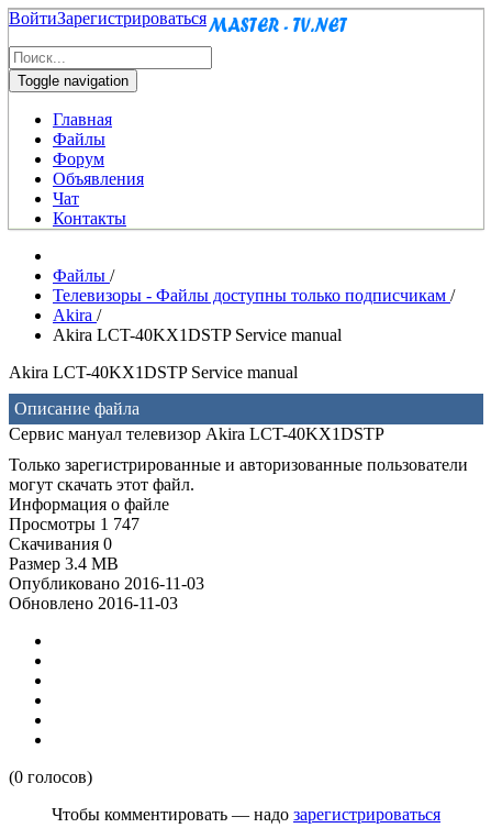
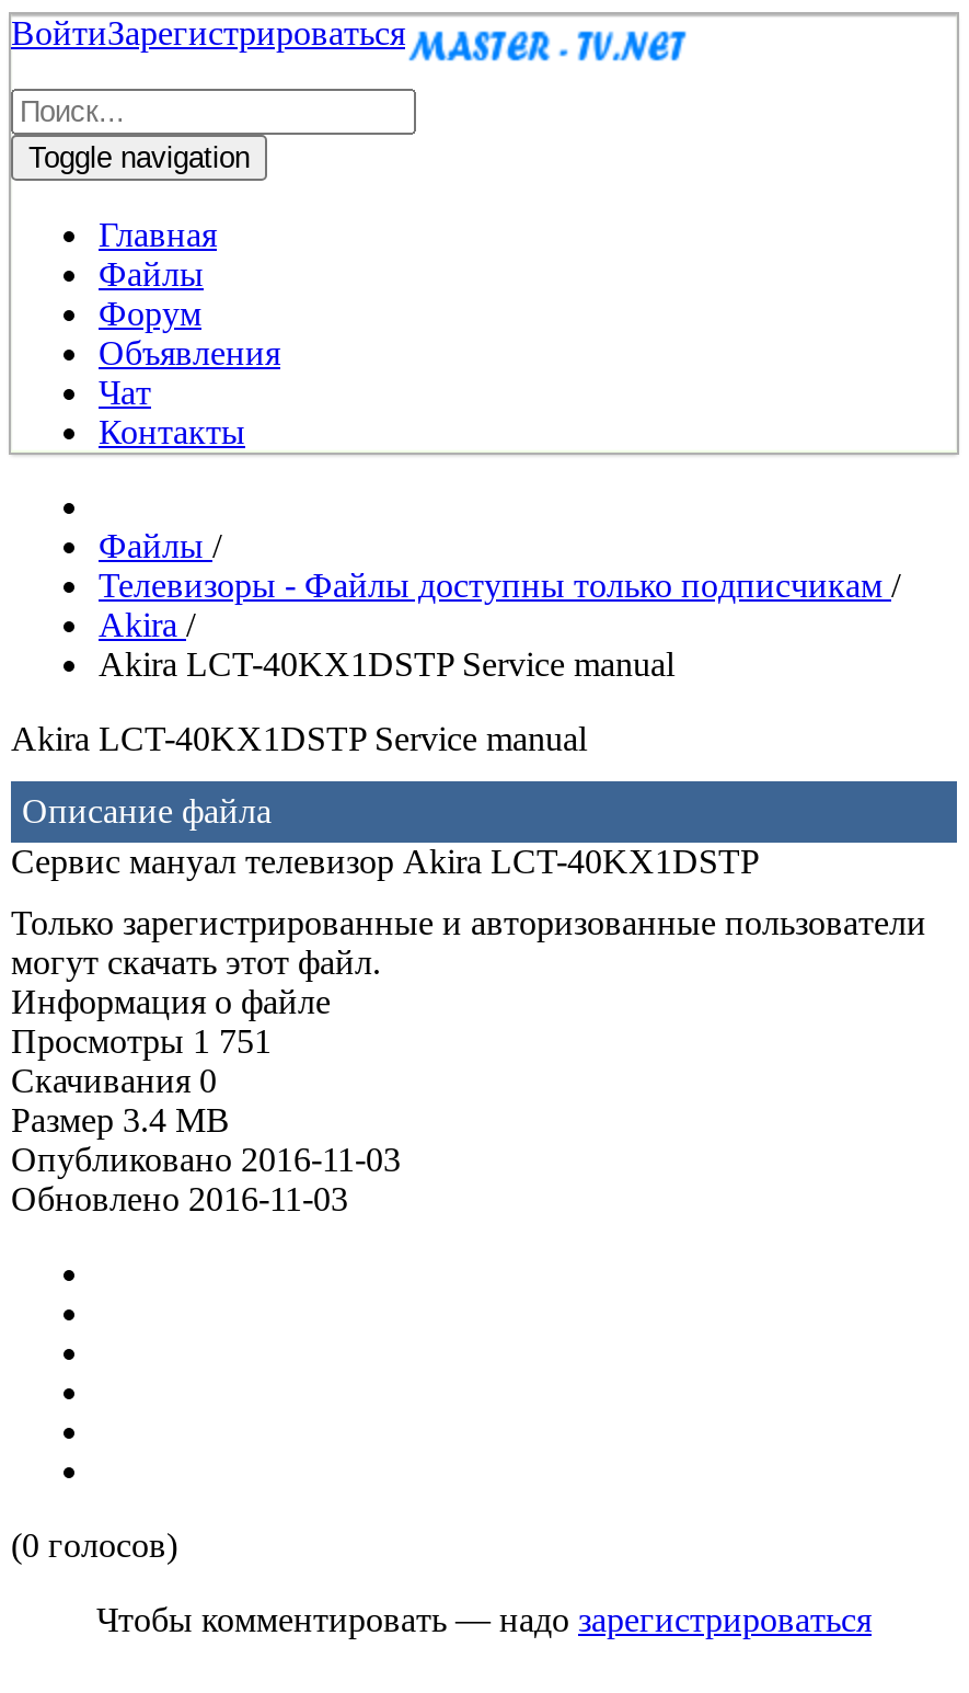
- Просмотры 1 747
+ Просмотры 1 751
